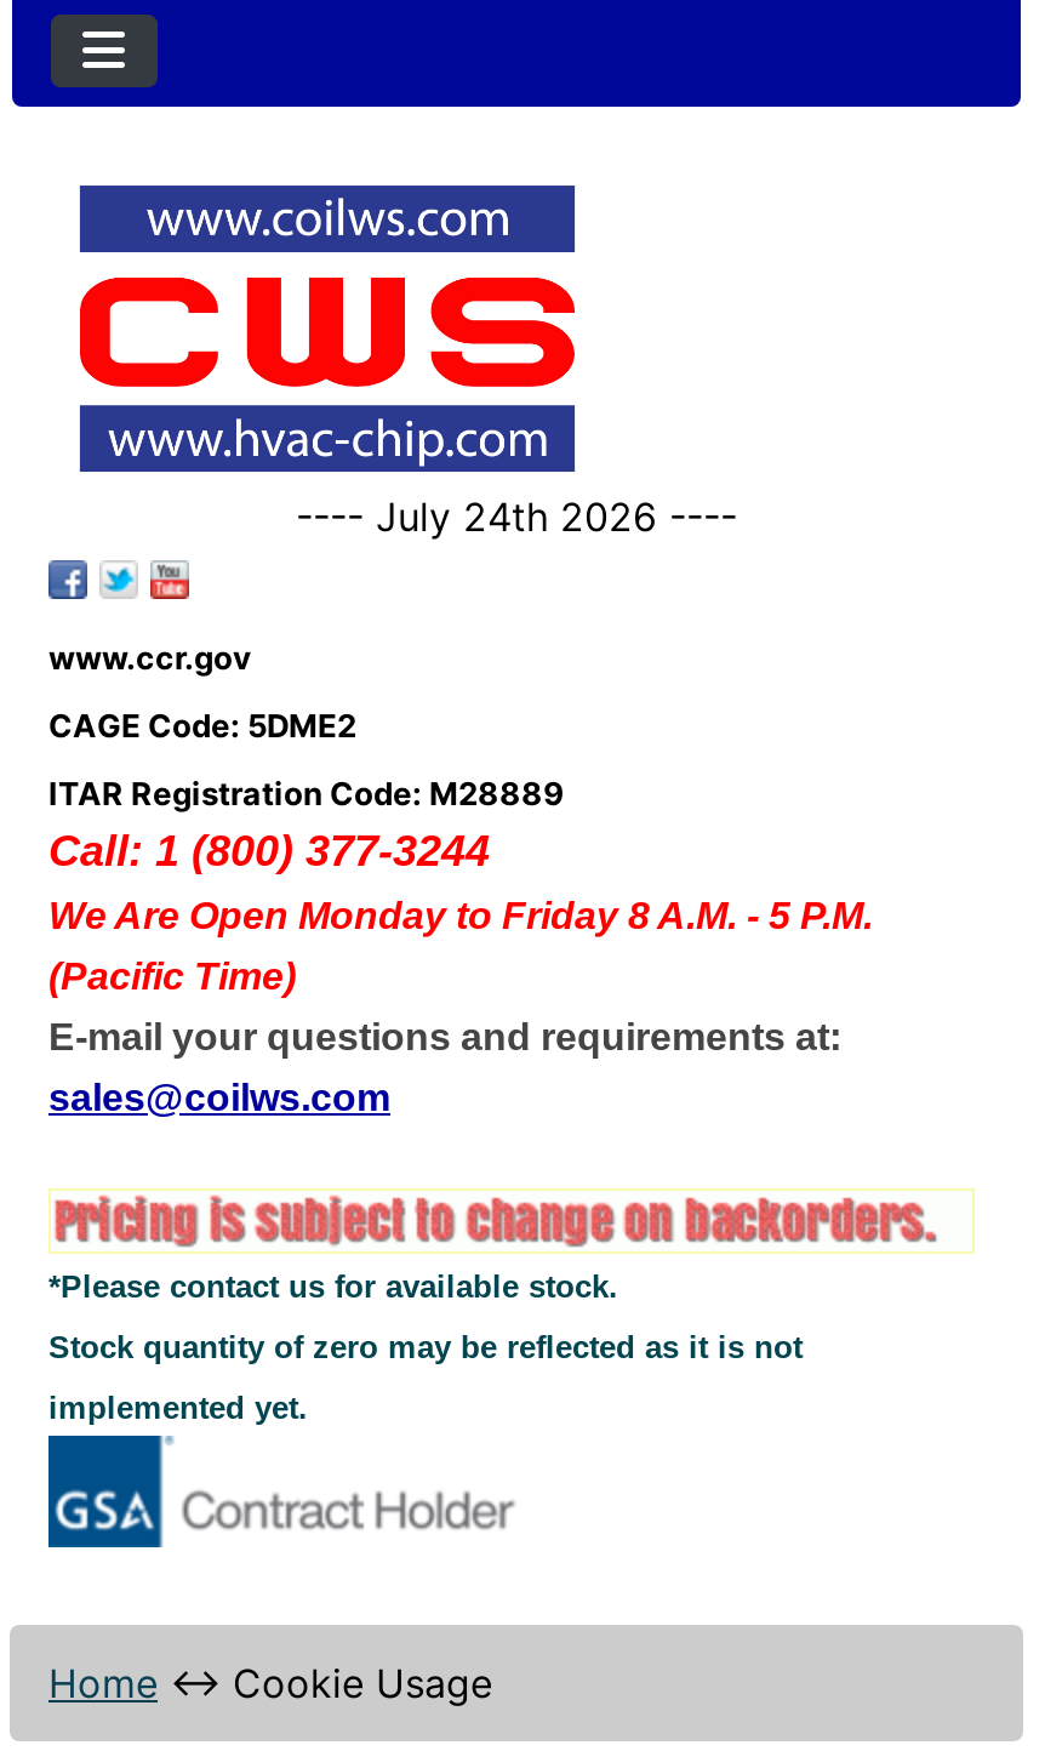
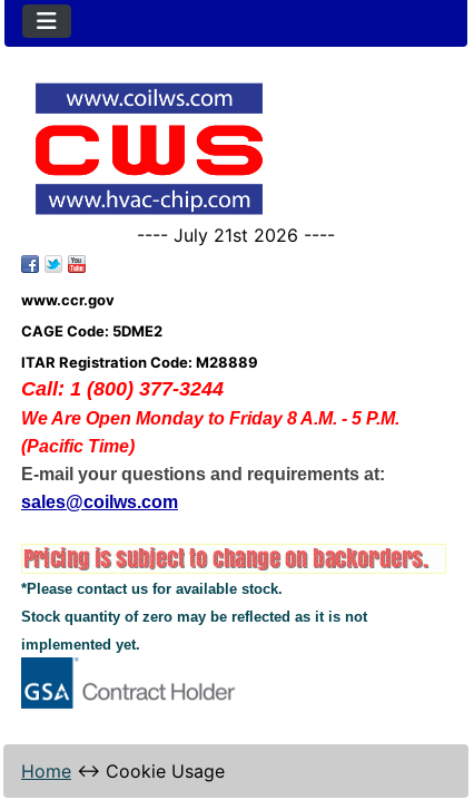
- ---- July 24th 2026 ----
+ ---- July 21st 2026 ----
